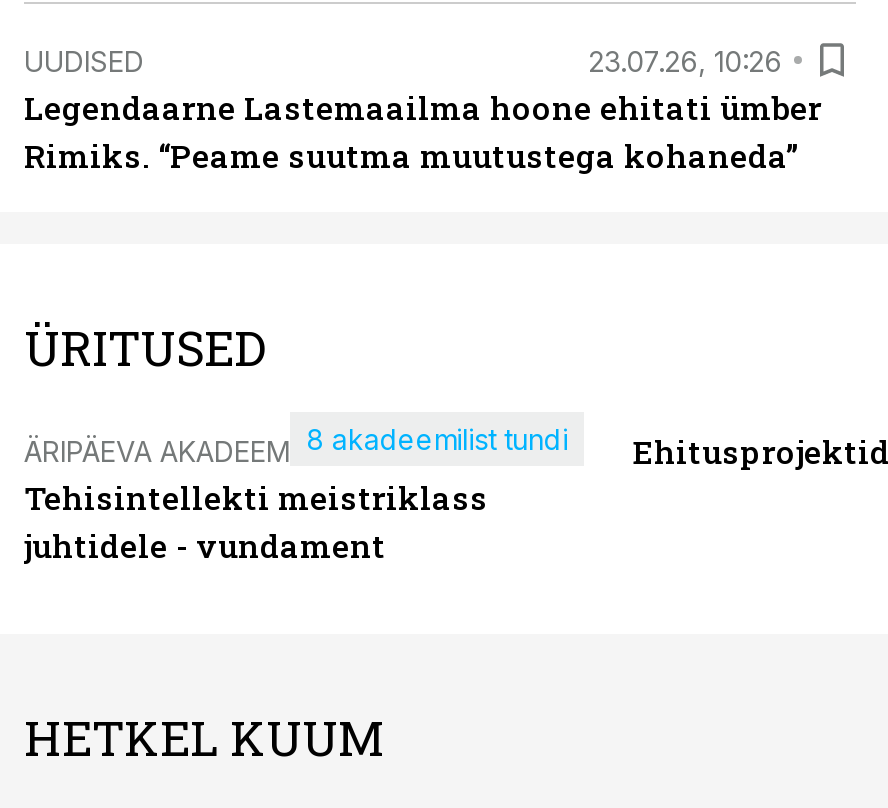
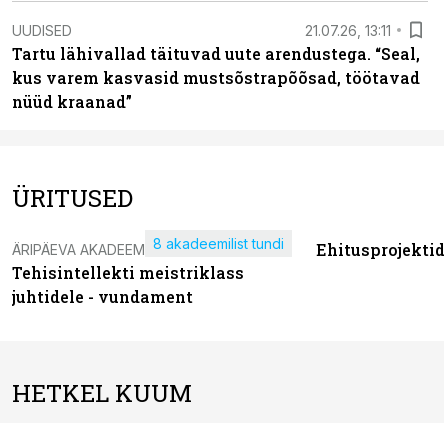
- 23.07.26, 10:26
- Legendaarne Lastemaailma hoone ehitati ümber
- Rimiks. “Peame suutma muutustega kohaneda”
+ 21.07.26, 13:11
+ Tartu lähivallad täituvad uute arendustega. “Seal,
+ kus varem kasvasid mustsõstrapõõsad, töötavad
+ nüüd kraanad”
